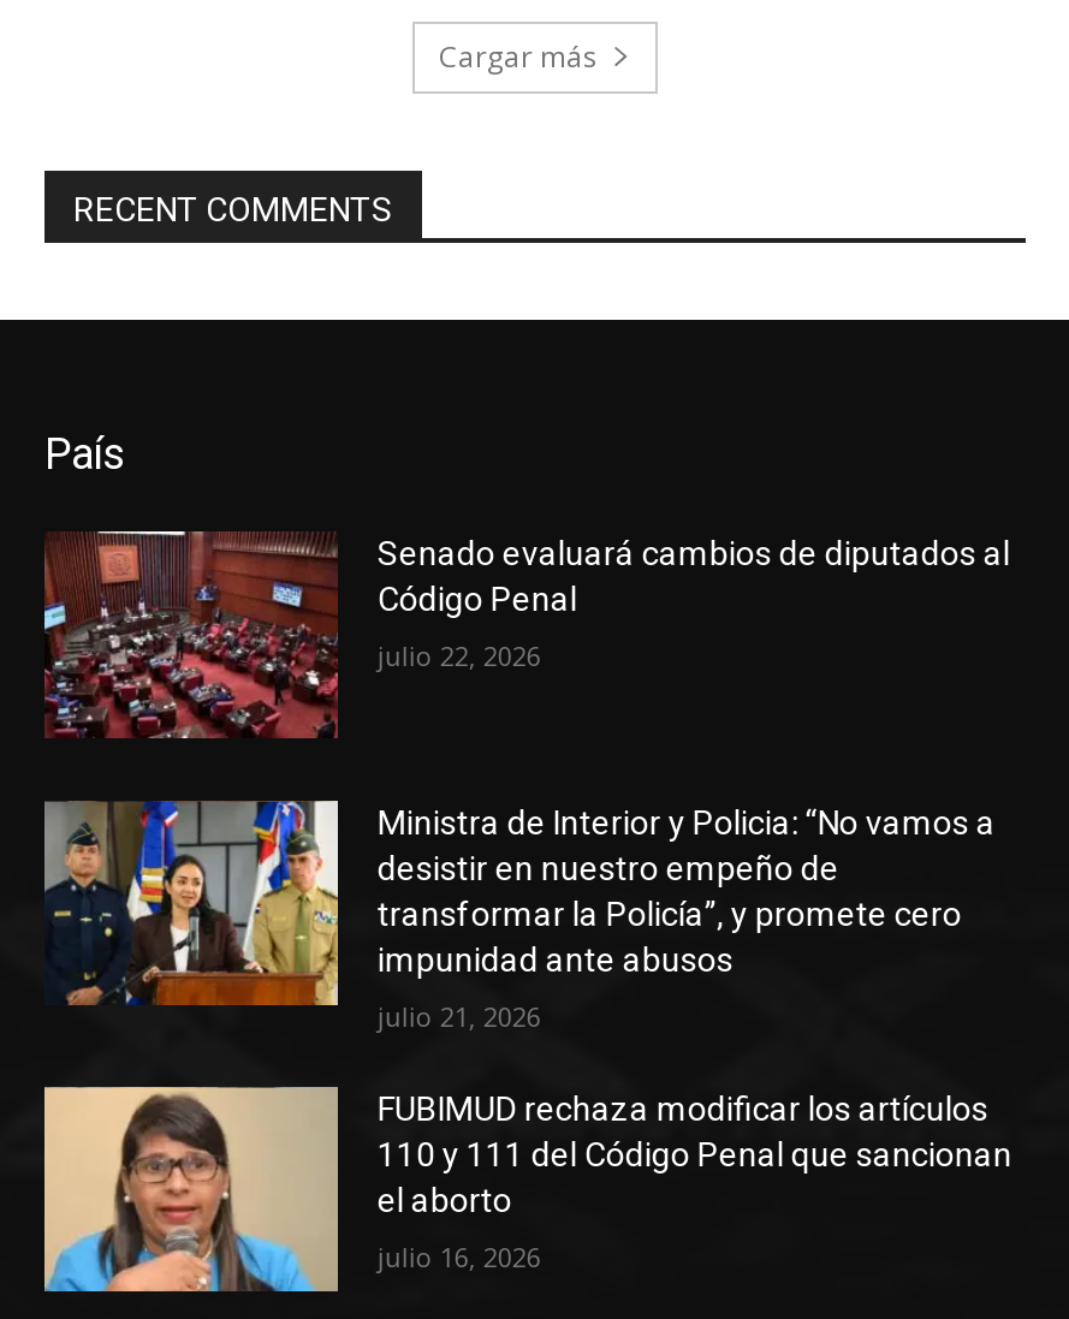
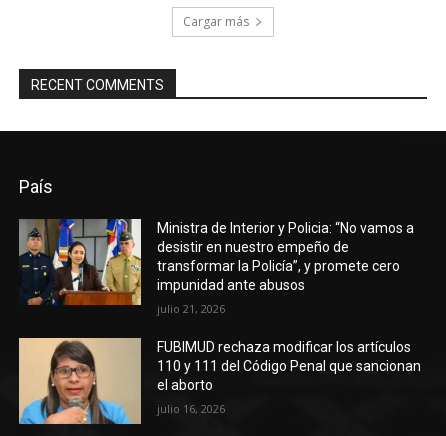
- [image]
- Senado evaluará cambios de diputados al
- Código Penal
- julio 22, 2026
